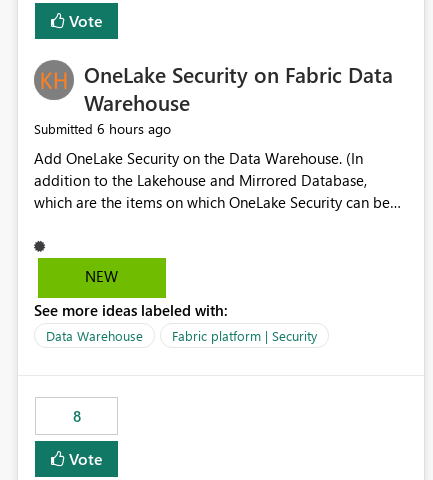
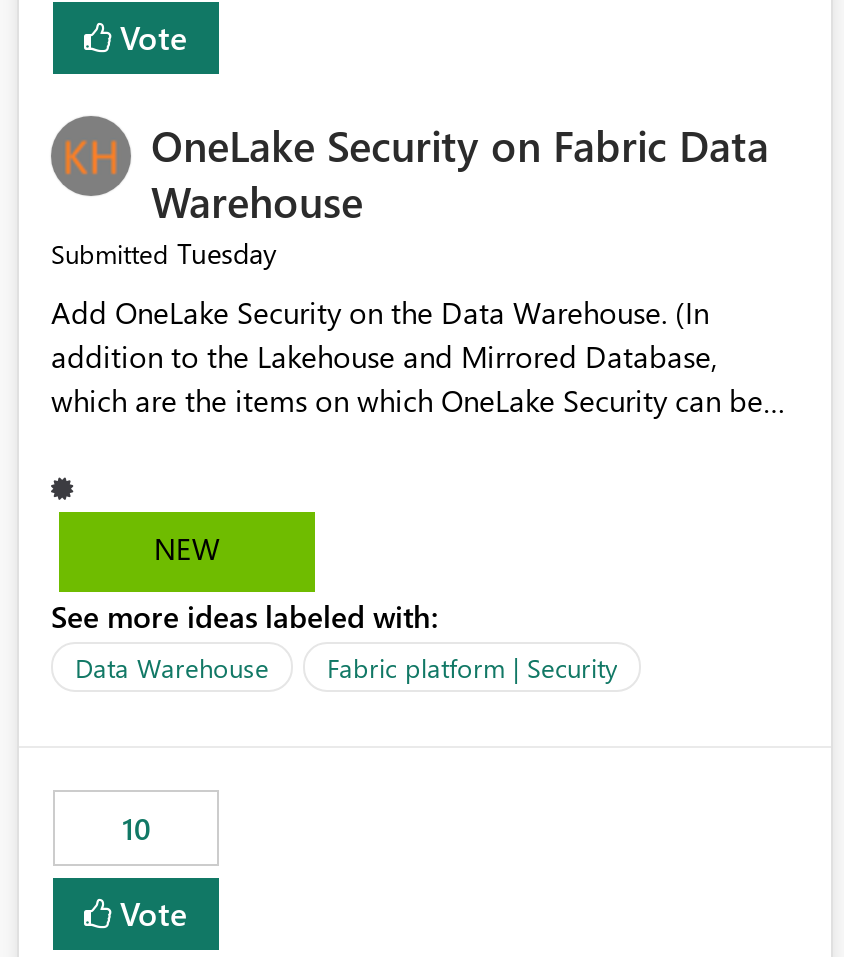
- Submitted 6 hours ago
+ Submitted Tuesday

- 8
+ 10
